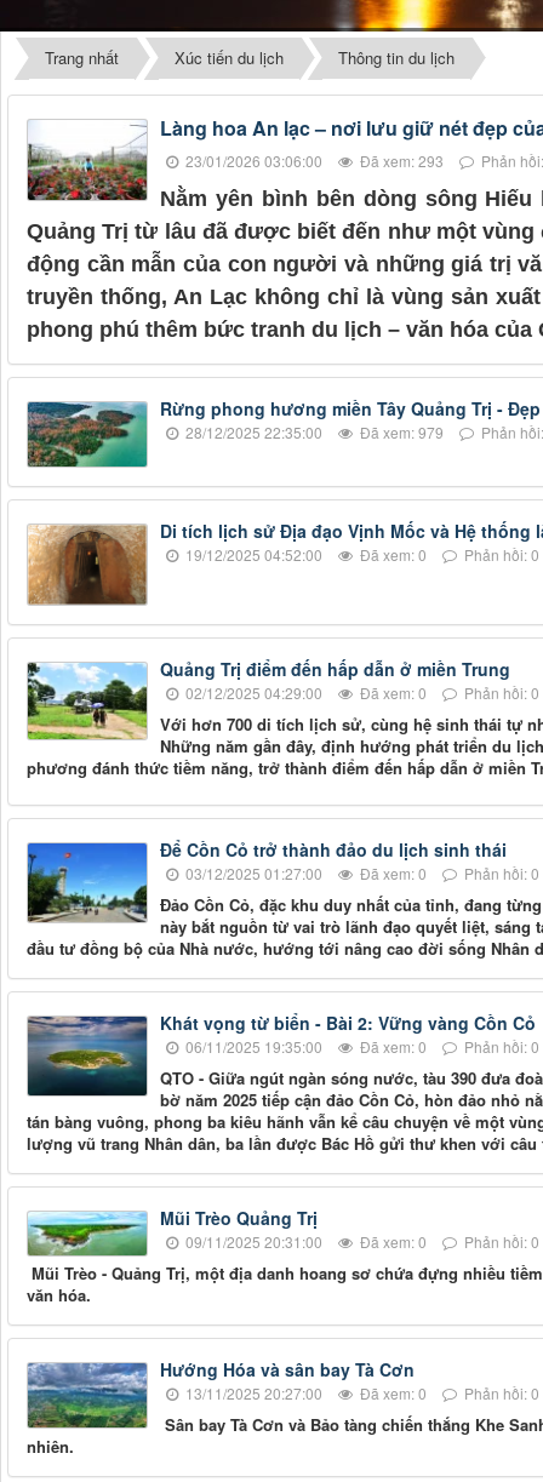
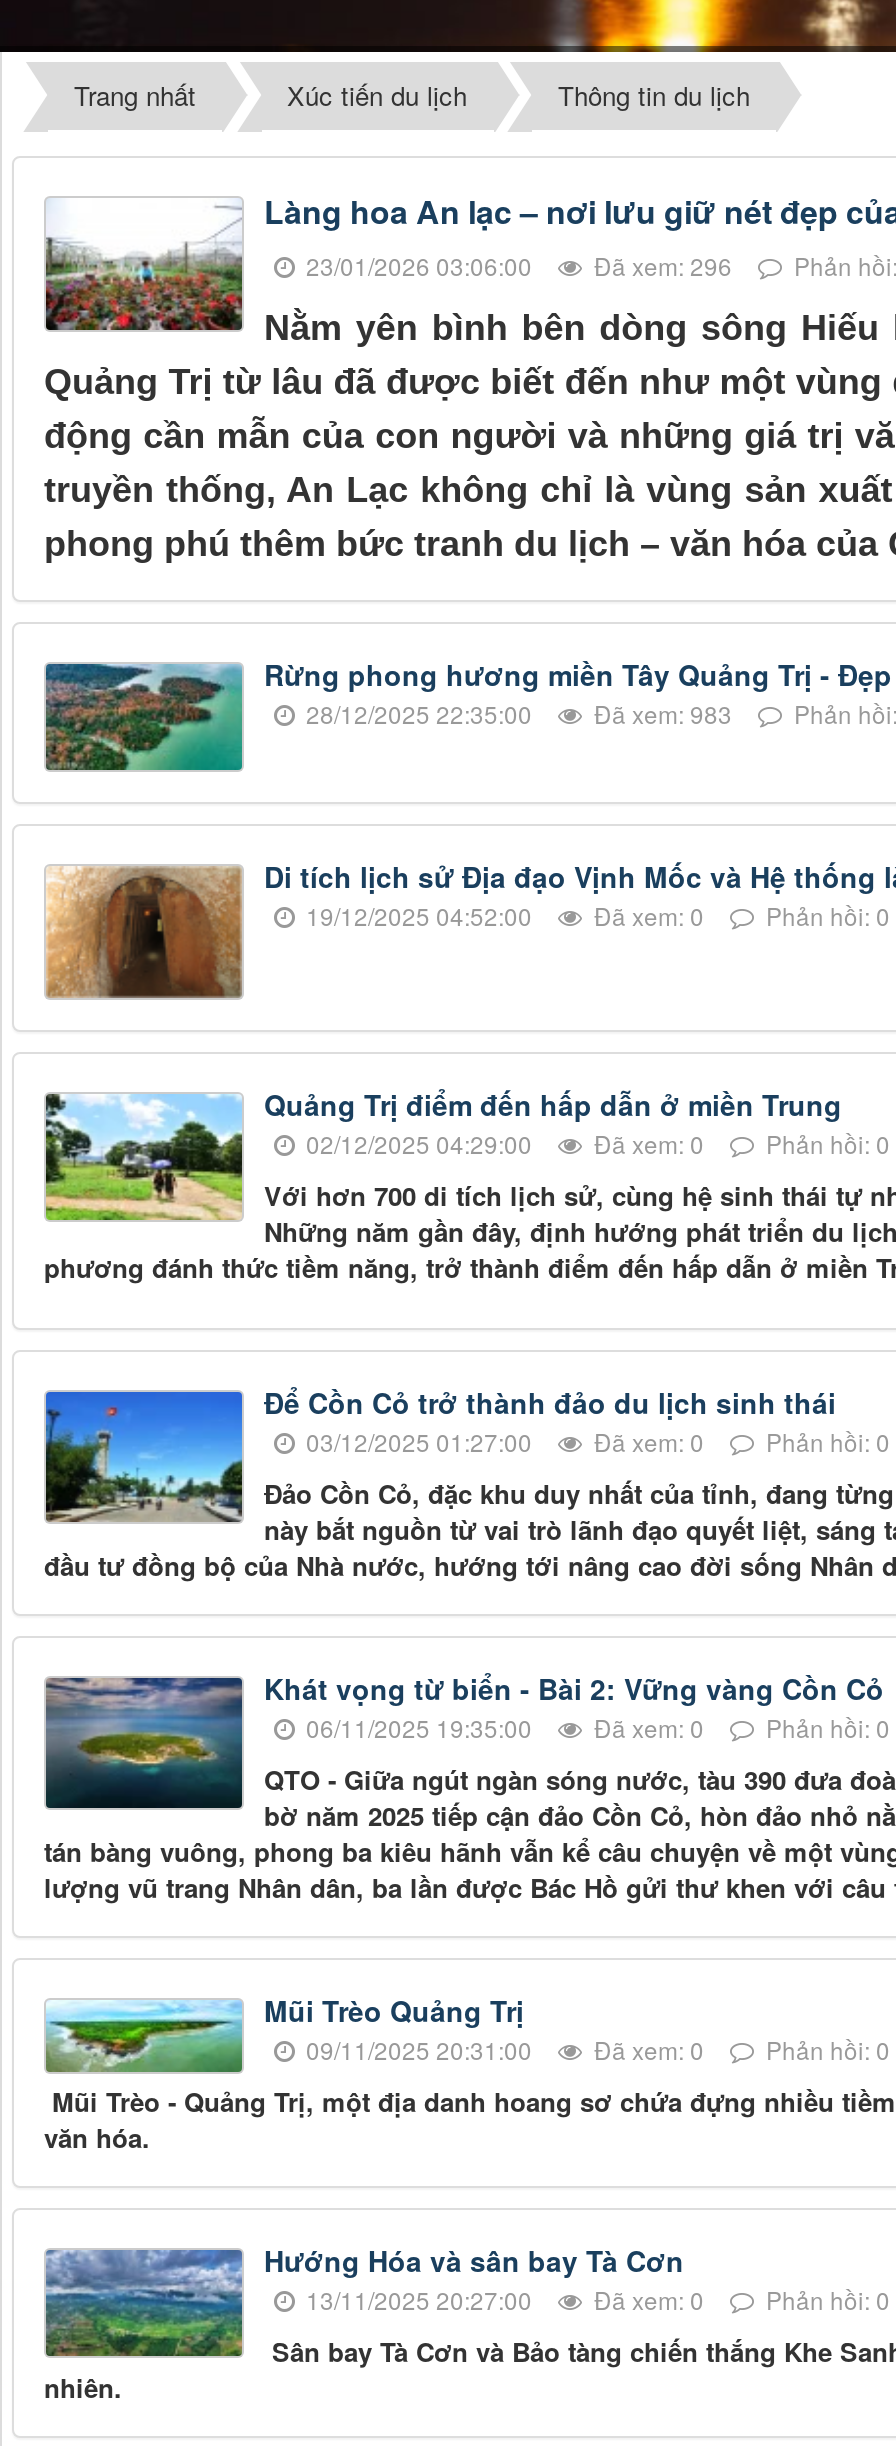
- Đã xem: 293
+ Đã xem: 296

- Đã xem: 979
+ Đã xem: 983
